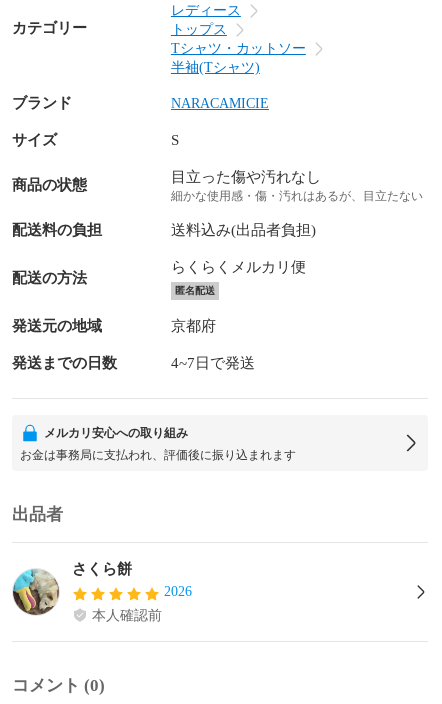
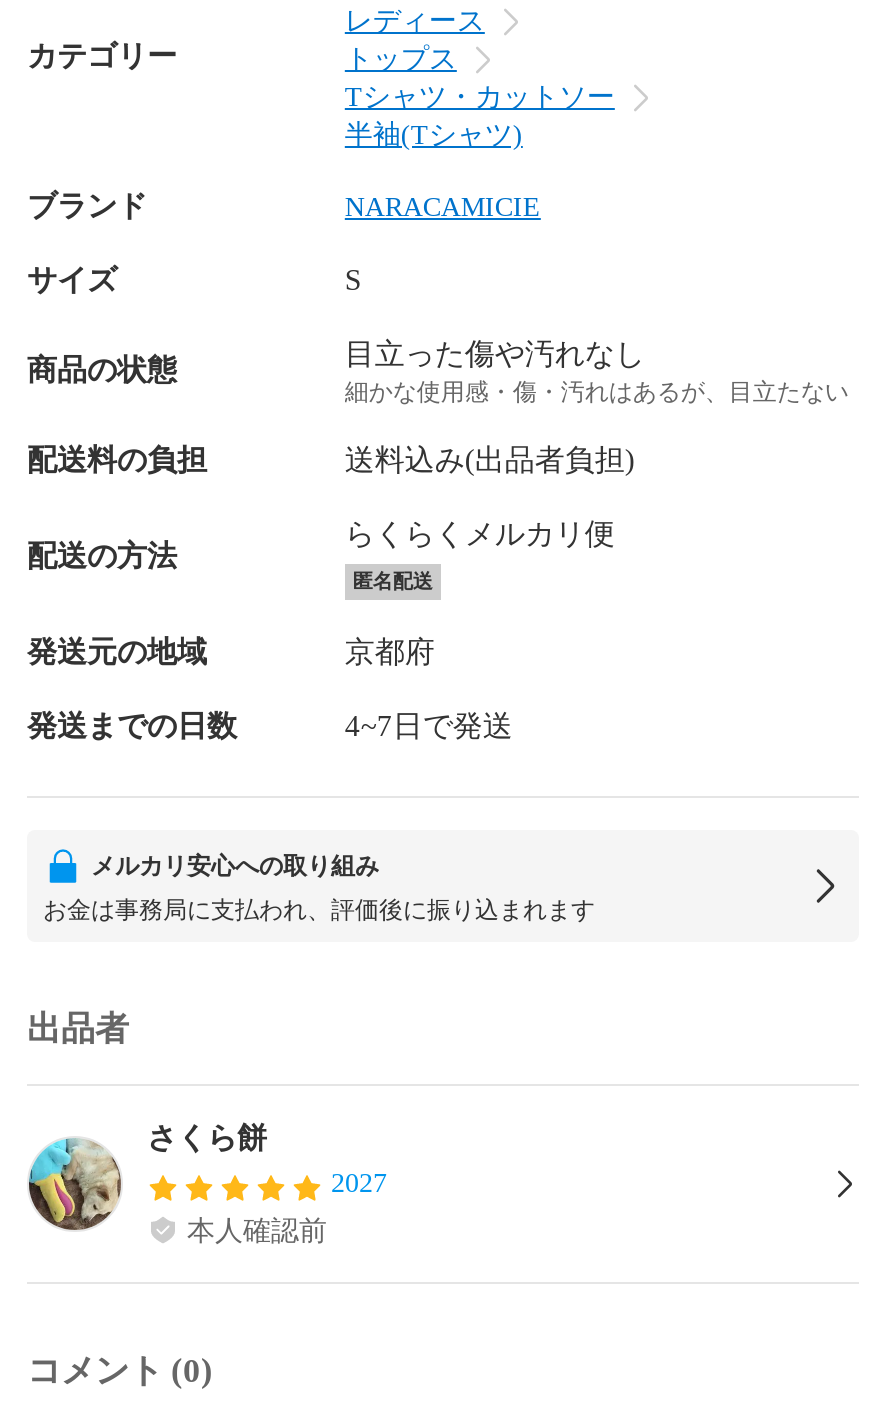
- 2026
+ 2027
